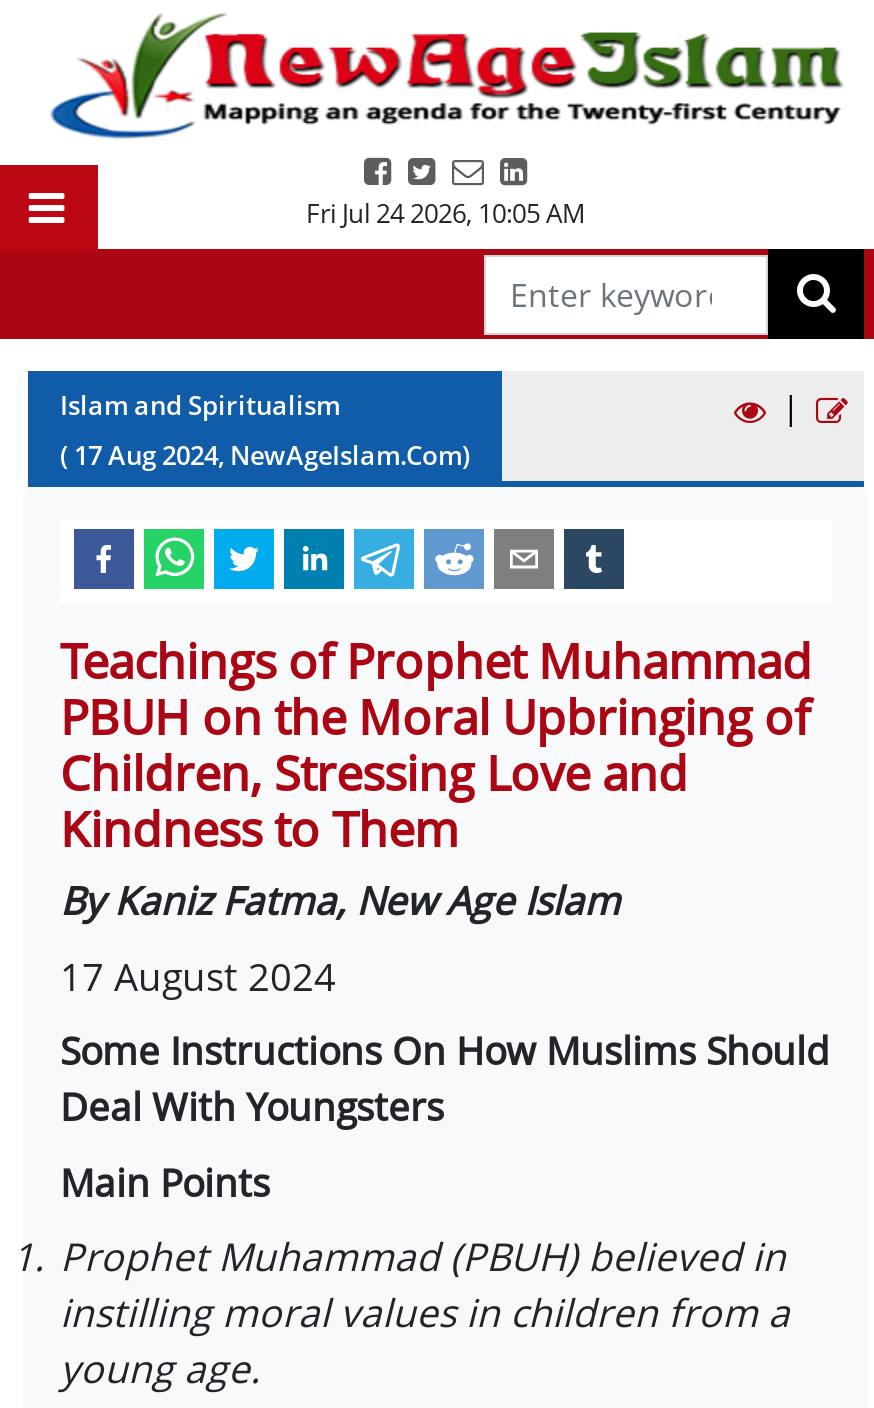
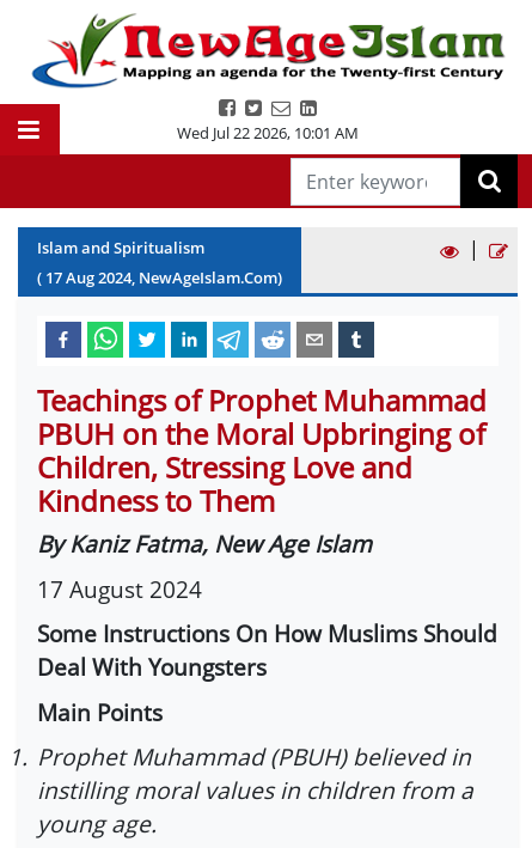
- Fri Jul 24 2026, 10:05 AM
+ Wed Jul 22 2026, 10:01 AM
